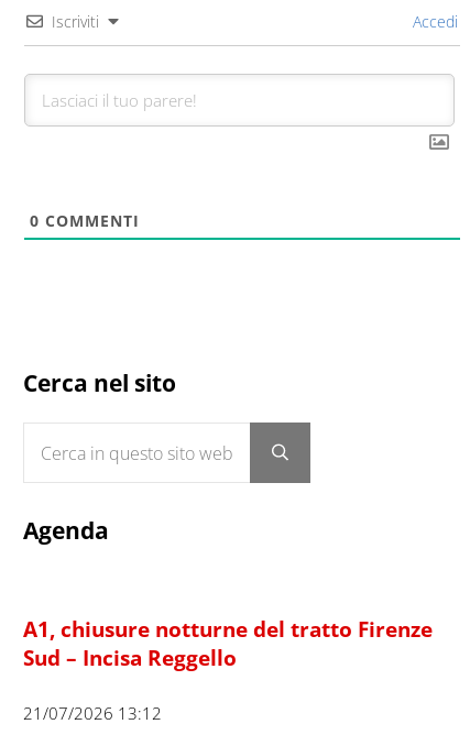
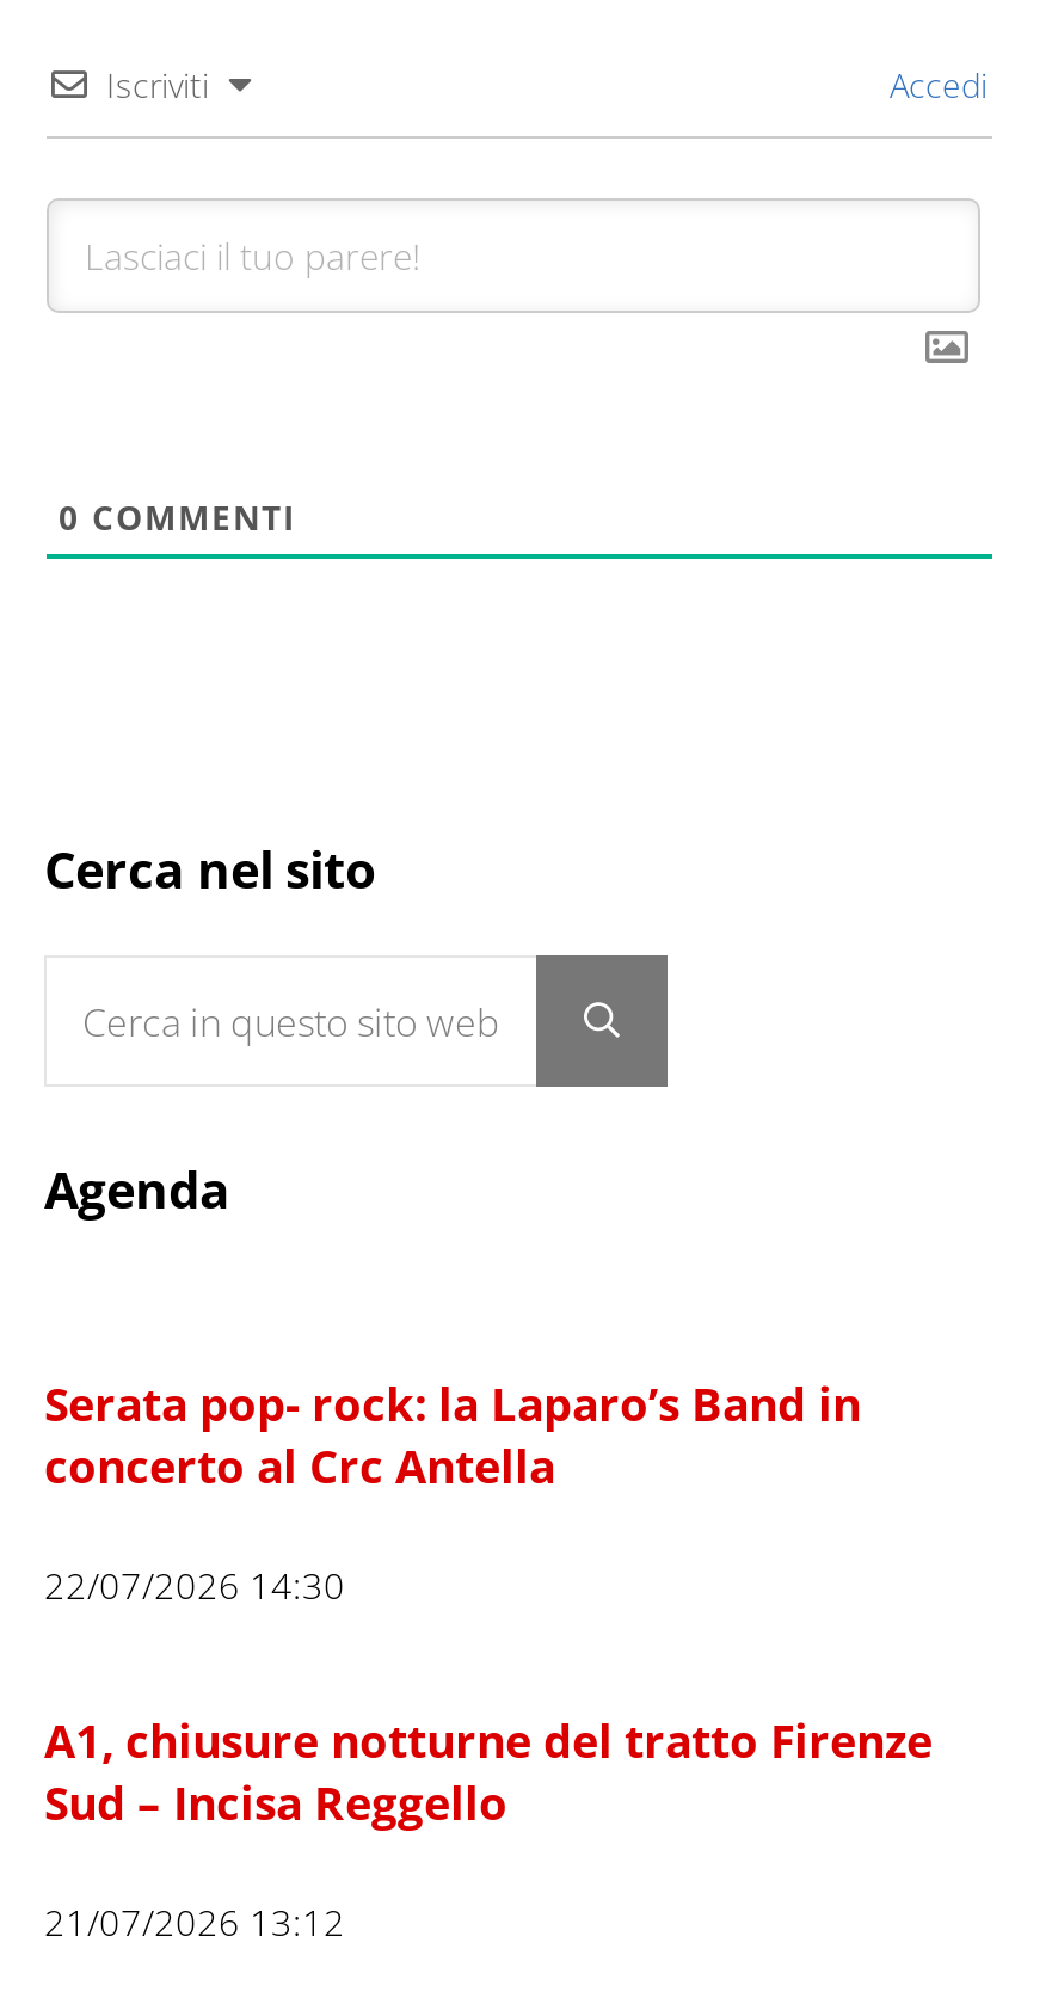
+ Serata pop- rock: la Laparo’s Band in
+ concerto al Crc Antella
+ 22/07/2026 14:30
